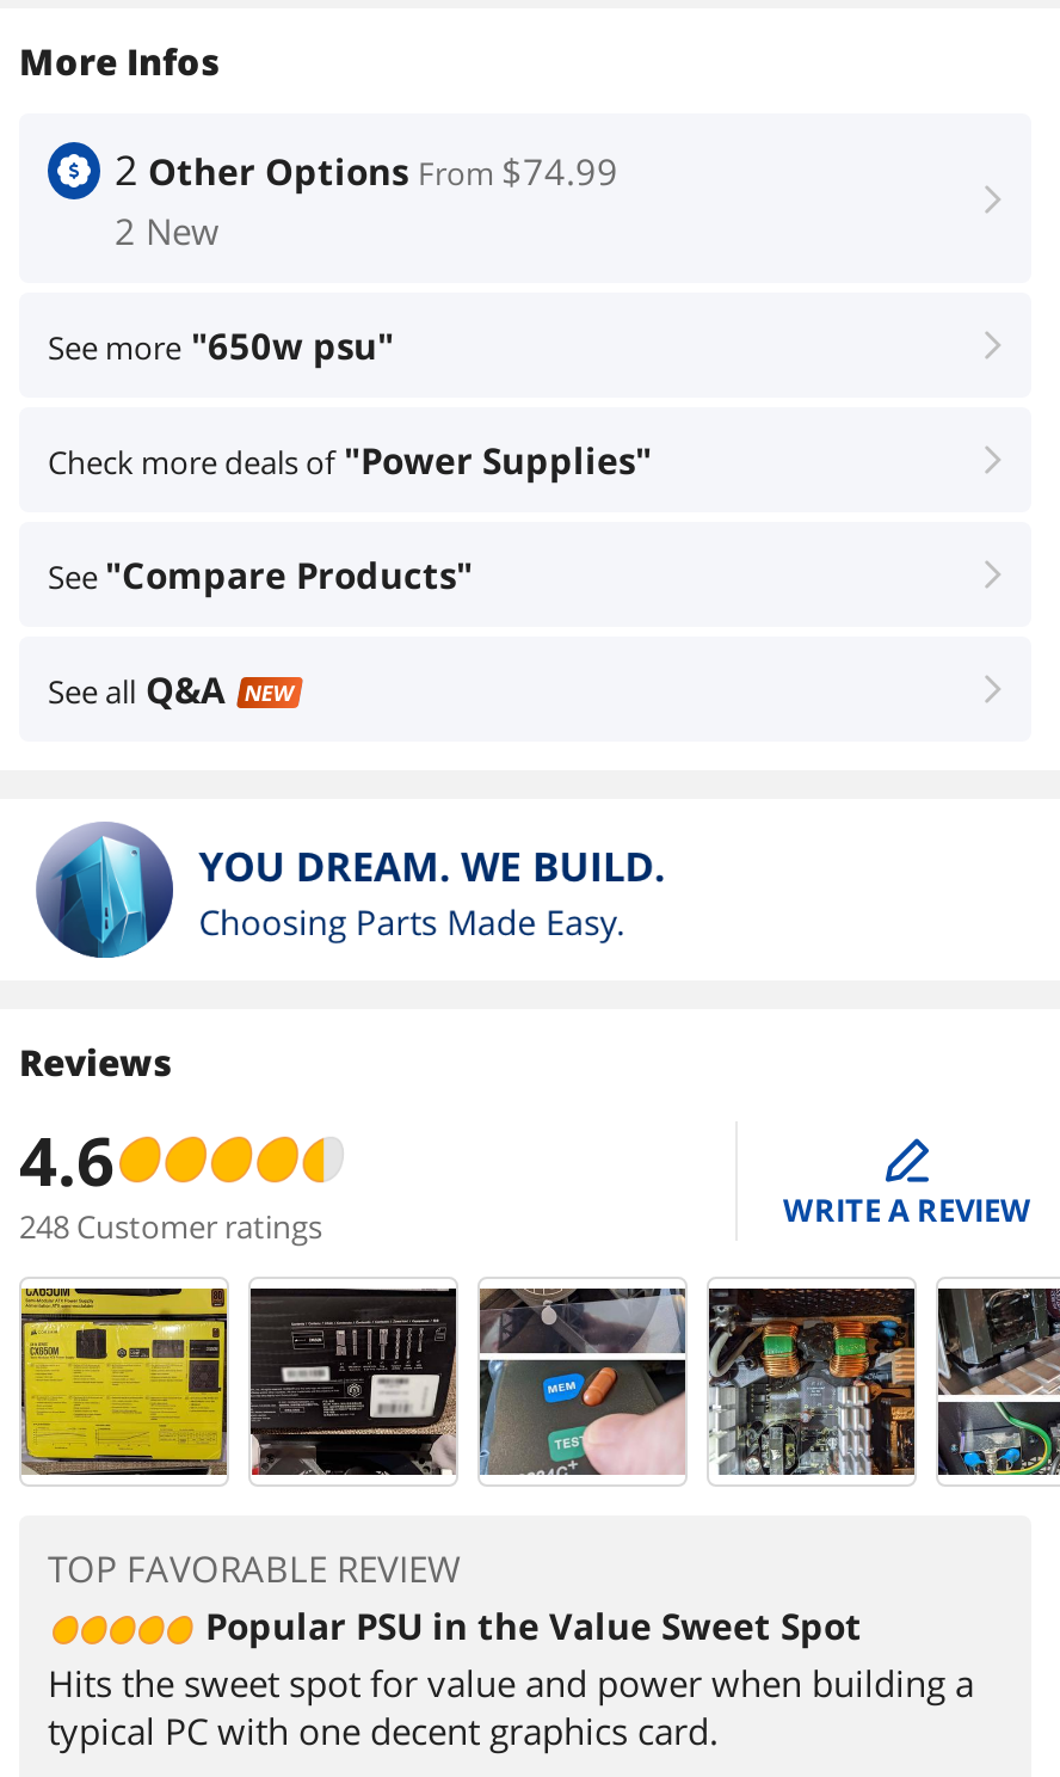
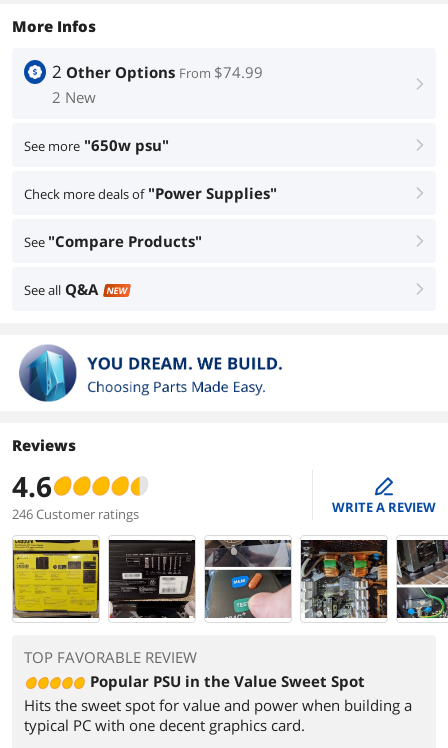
- 248 Customer ratings
+ 246 Customer ratings
